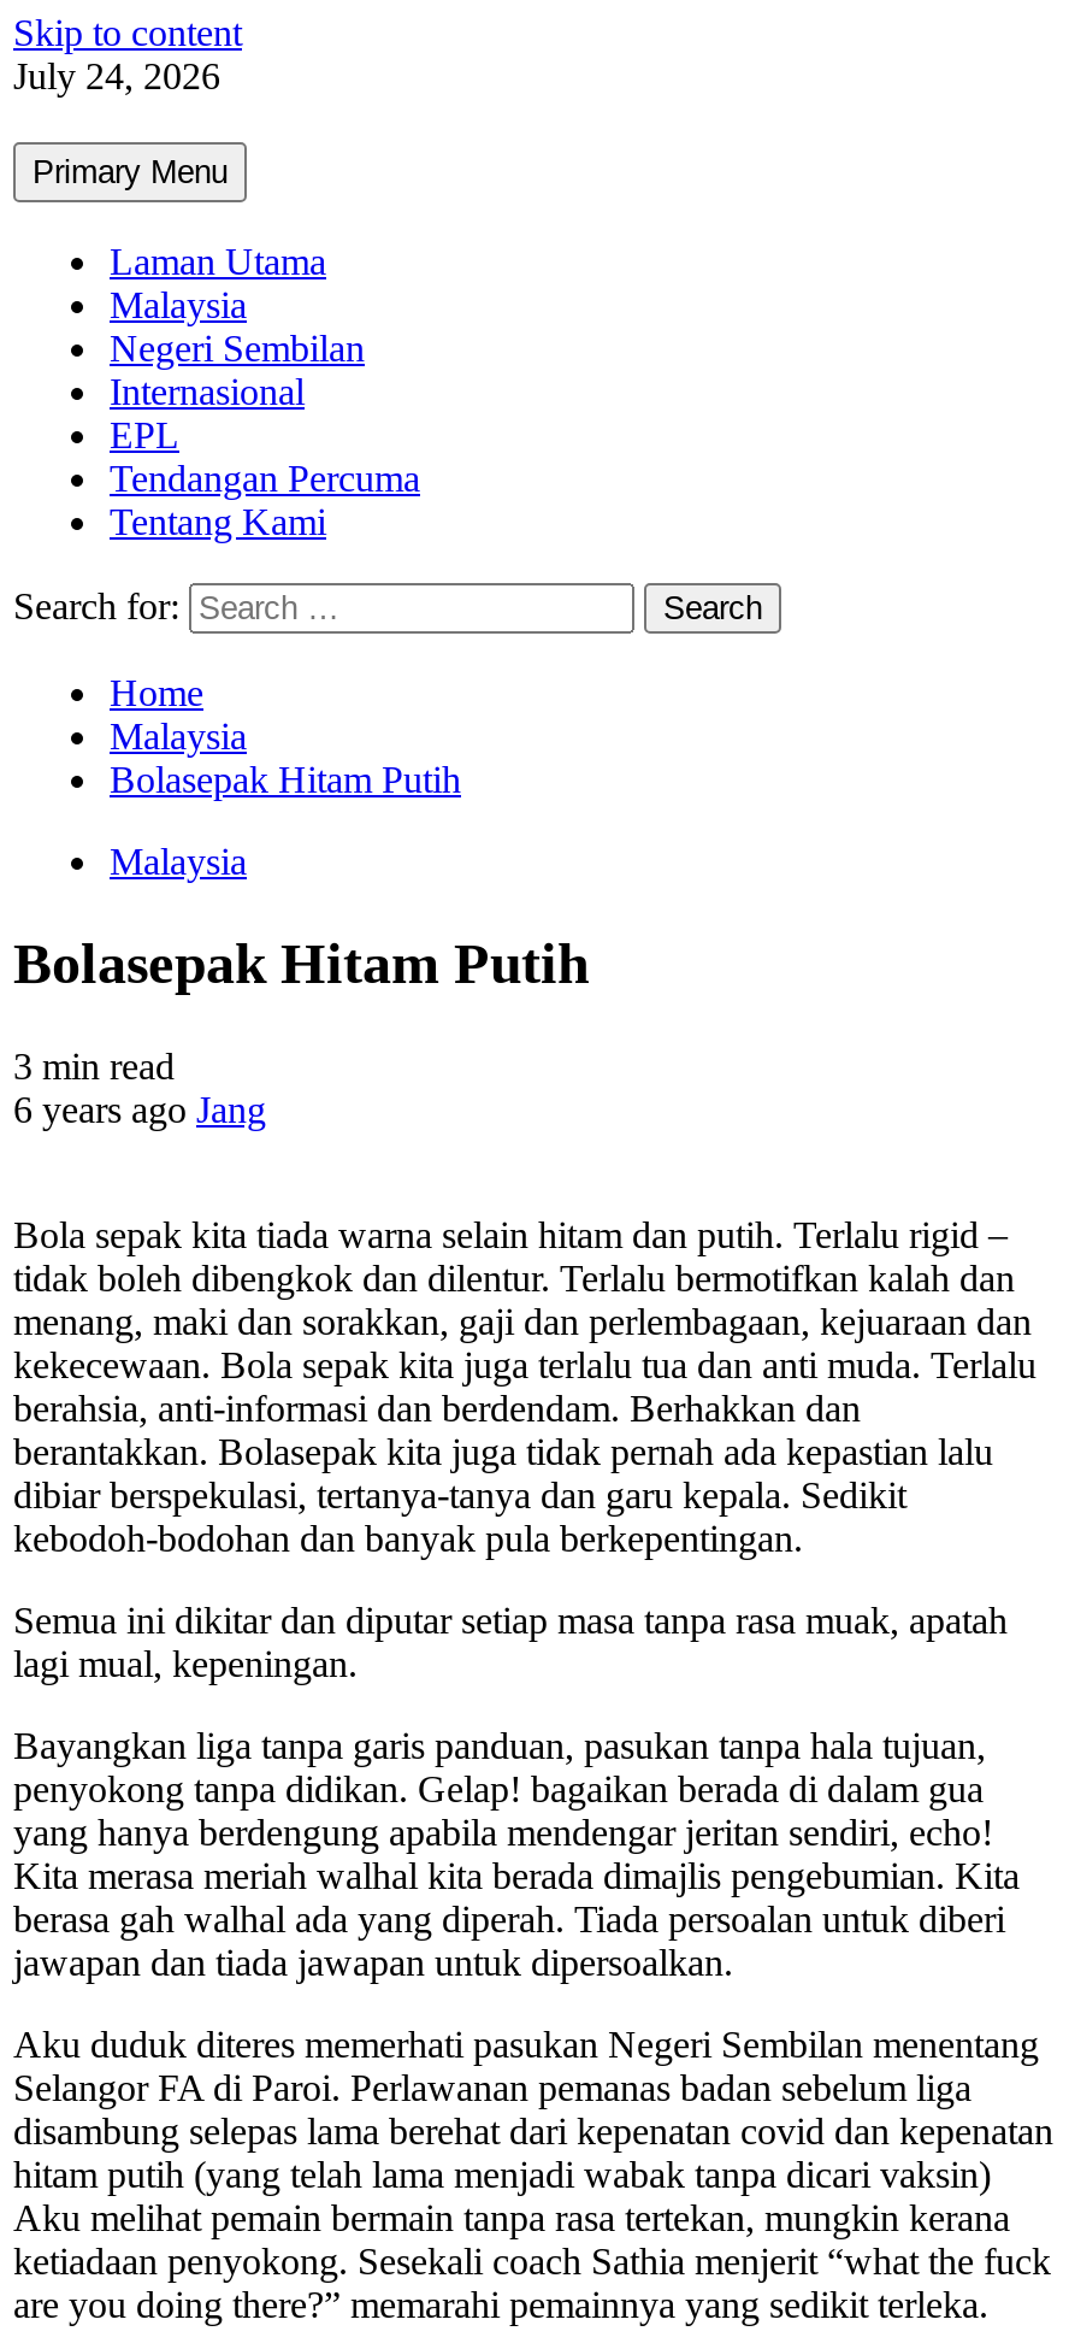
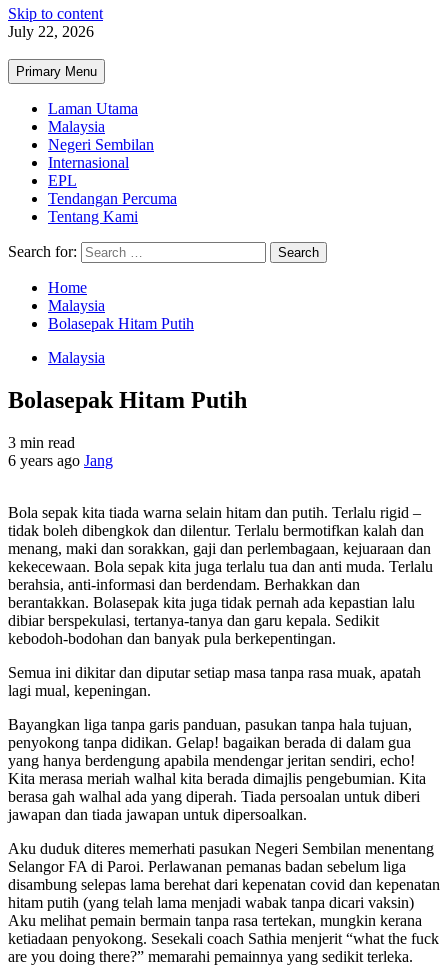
- July 24, 2026
+ July 22, 2026
